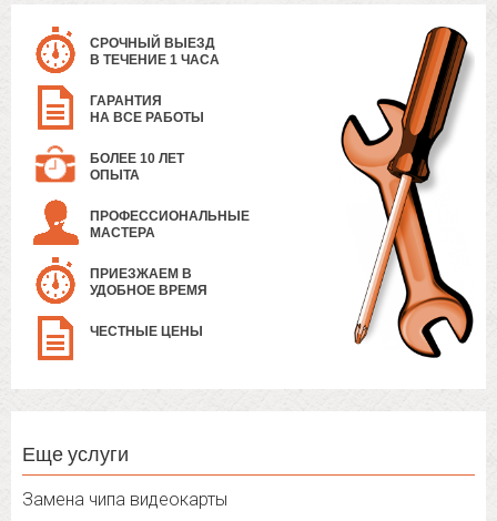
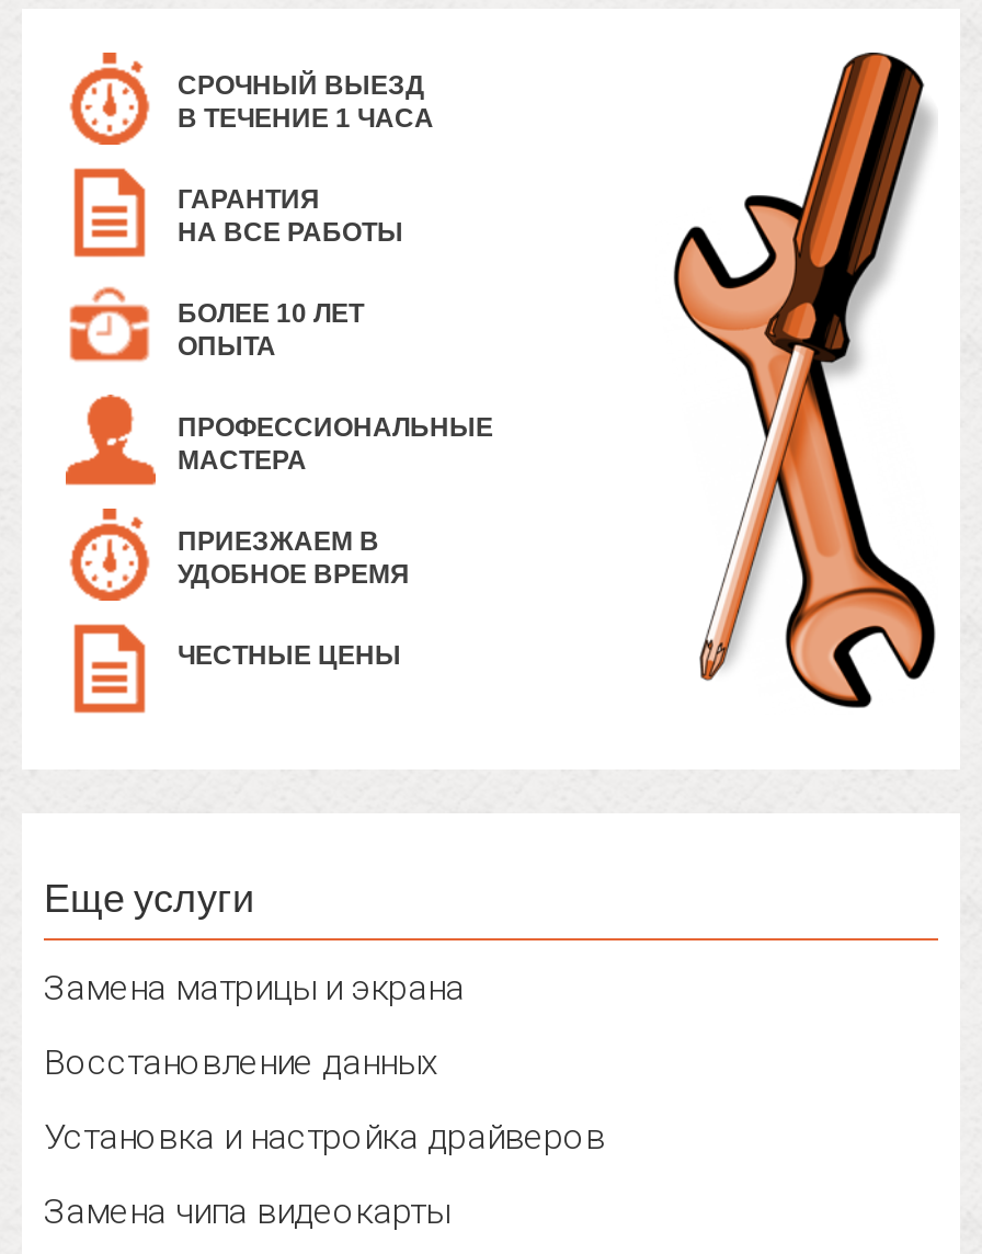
+ Замена матрицы и экрана
+ Восстановление данных
+ Установка и настройка драйверов
